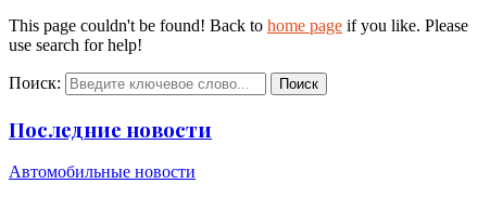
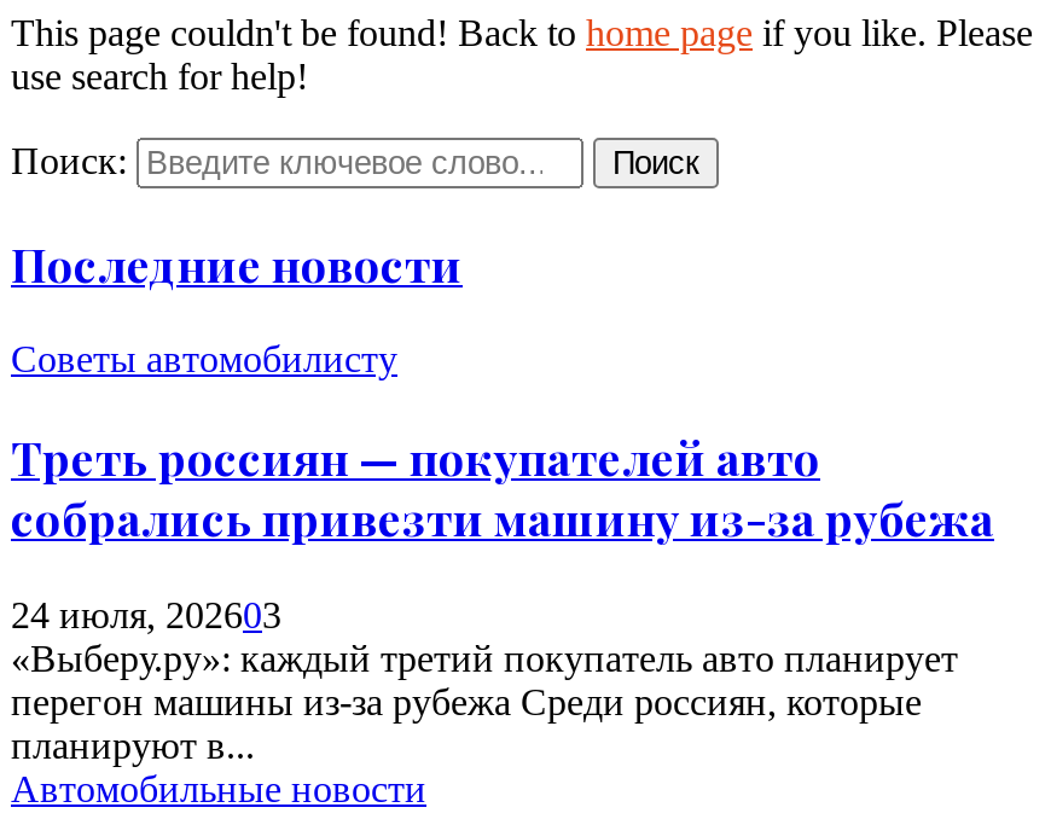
+ Советы автомобилисту
+ Треть россиян — покупателей авто
+ собрались привезти машину из-за рубежа
+ 24 июля, 202603
+ «Выберу.ру»: каждый третий покупатель авто планирует
+ перегон машины из-за рубежа Среди россиян, которые
+ планируют в...
